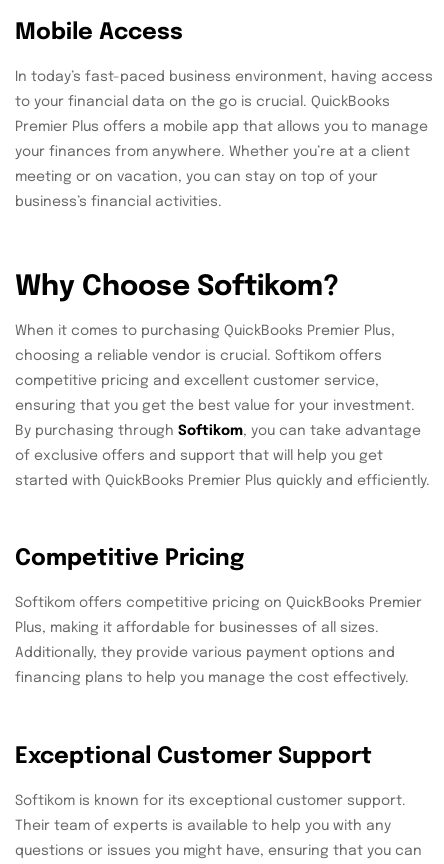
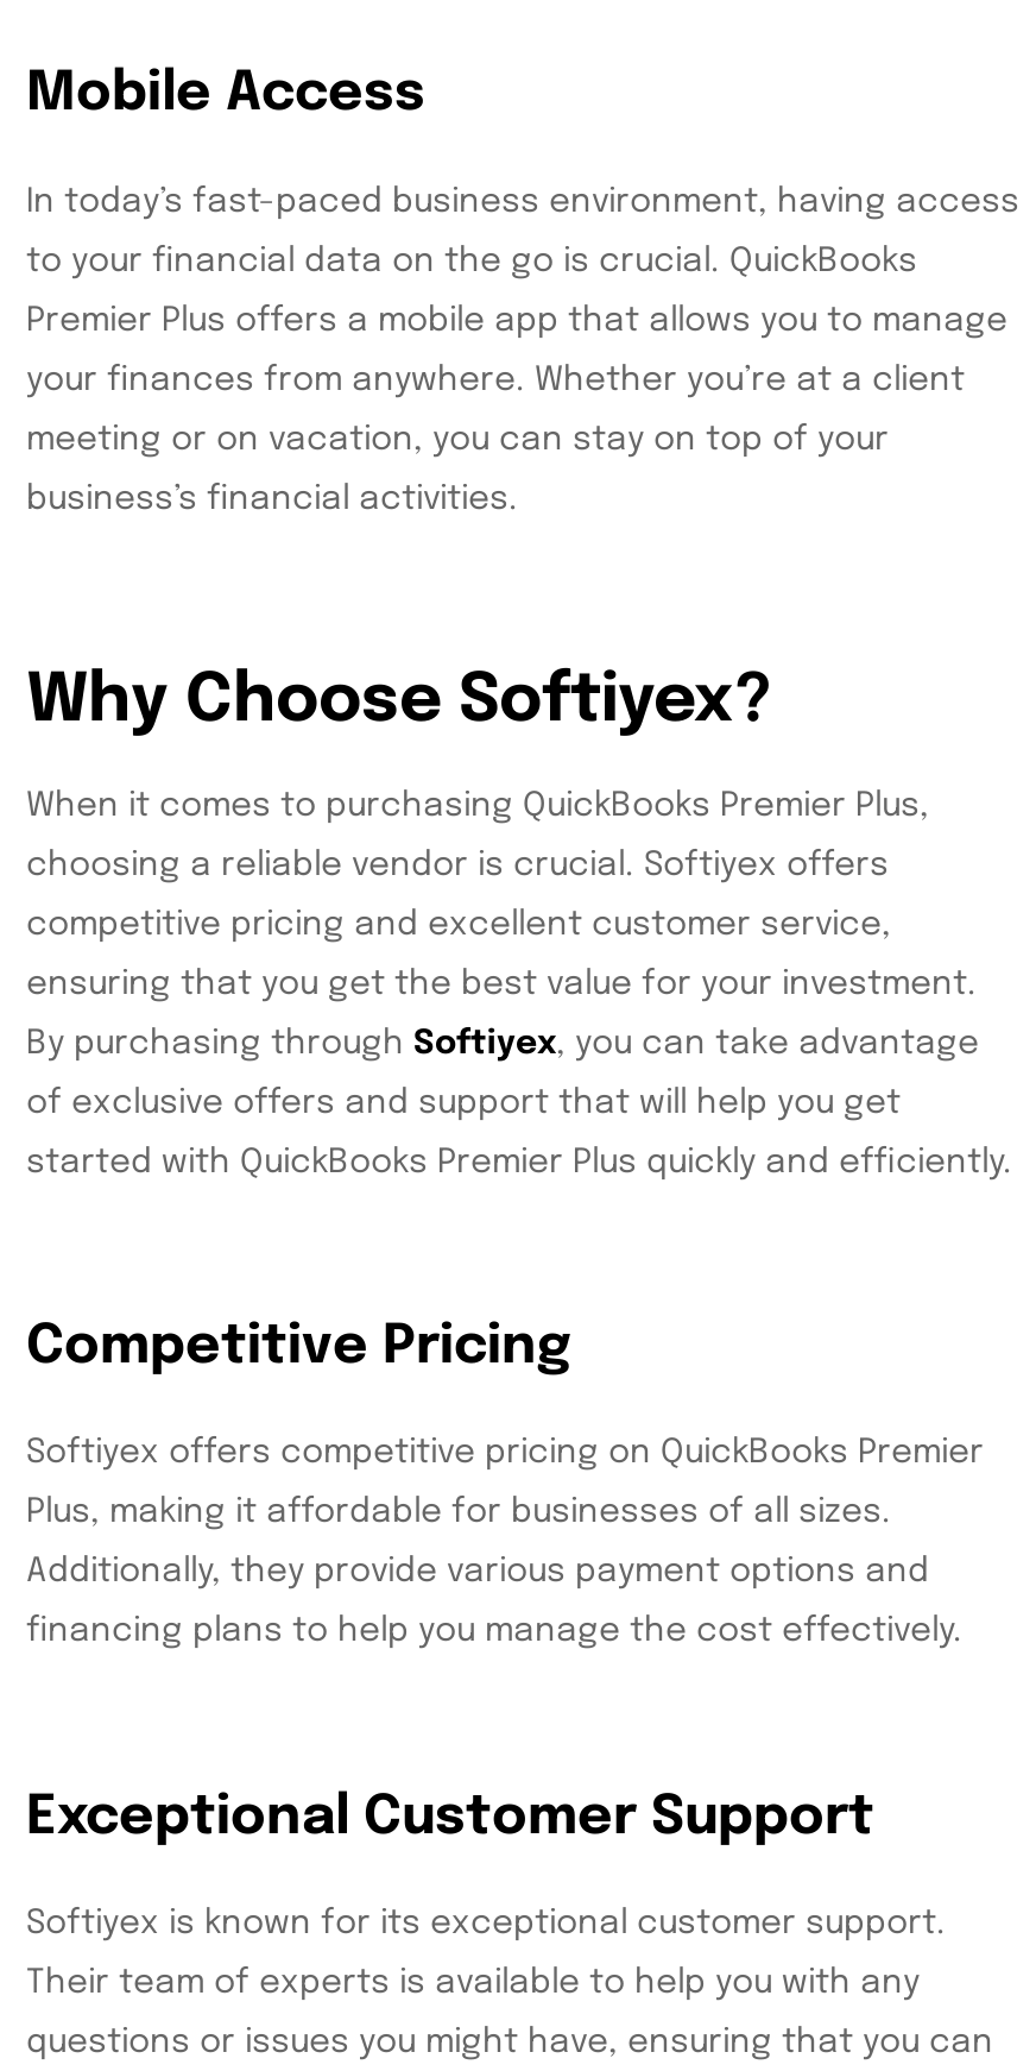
- Why Choose Softikom?
+ Why Choose Softiyex?

- choosing a reliable vendor is crucial. Softikom offers
+ choosing a reliable vendor is crucial. Softiyex offers

- By purchasing through Softikom, you can take advantage
+ By purchasing through Softiyex, you can take advantage

- Softikom offers competitive pricing on QuickBooks Premier
+ Softiyex offers competitive pricing on QuickBooks Premier

- Softikom is known for its exceptional customer support.
+ Softiyex is known for its exceptional customer support.
